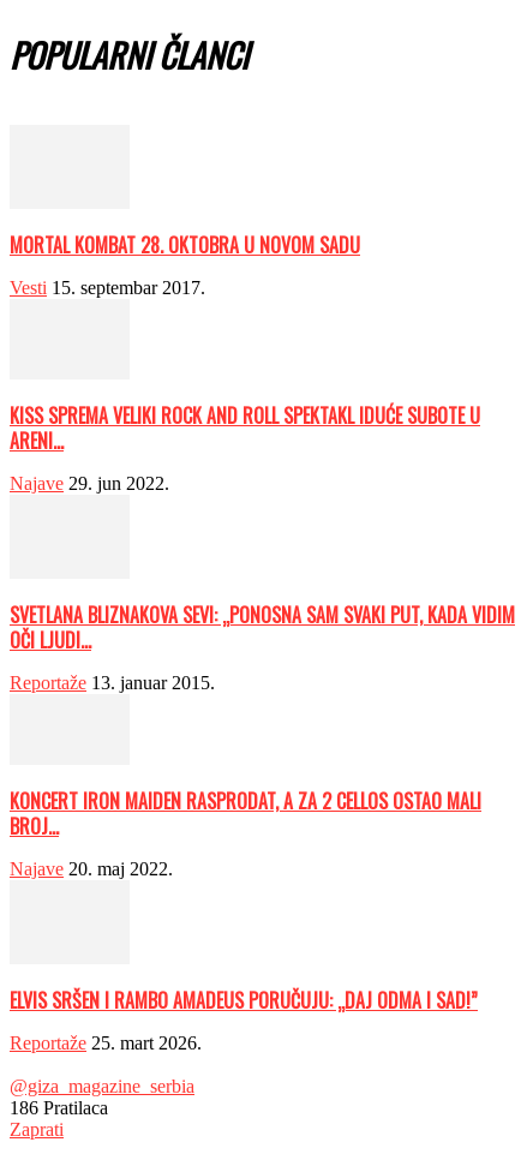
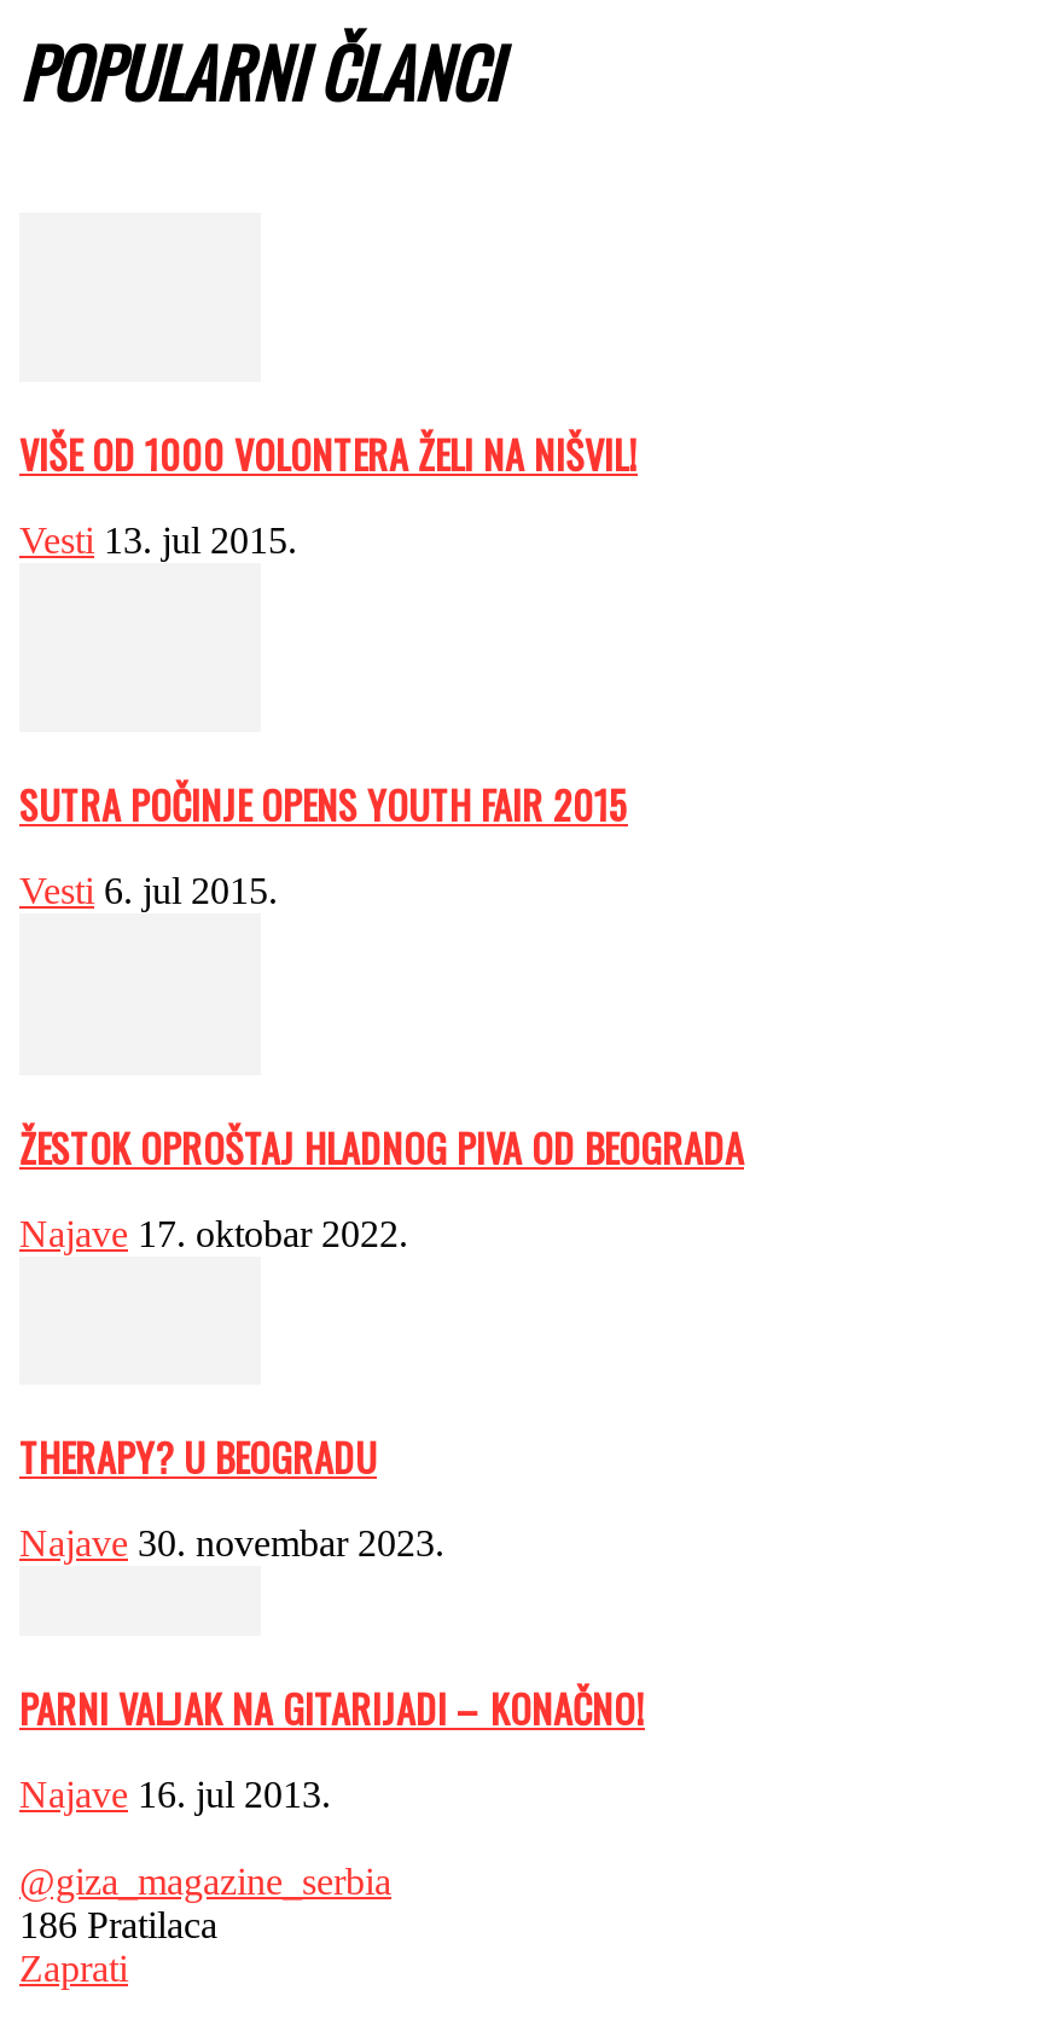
- MORTAL KOMBAT 28. OKTOBRA U NOVOM SADU
+ VIŠE OD 1000 VOLONTERA ŽELI NA NIŠVIL!

- Vesti 15. septembar 2017.
+ Vesti 13. jul 2015.

- KISS SPREMA VELIKI ROCK AND ROLL SPEKTAKL IDUĆE SUBOTE U
- ARENI...
+ SUTRA POČINJE OPENS YOUTH FAIR 2015

- Najave 29. jun 2022.
+ Vesti 6. jul 2015.

- SVETLANA BLIZNAKOVA SEVI: „PONOSNA SAM SVAKI PUT, KADA VIDIM
- OČI LJUDI...
+ ŽESTOK OPROŠTAJ HLADNOG PIVA OD BEOGRADA

- Reportaže 13. januar 2015.
+ Najave 17. oktobar 2022.

- KONCERT IRON MAIDEN RASPRODAT, A ZA 2 CELLOS OSTAO MALI
- BROJ...
+ THERAPY? U BEOGRADU

- Najave 20. maj 2022.
+ Najave 30. novembar 2023.

- ELVIS SRŠEN I RAMBO AMADEUS PORUČUJU: „DAJ ODMA I SAD!”
+ PARNI VALJAK NA GITARIJADI – KONAČNO!

- Reportaže 25. mart 2026.
+ Najave 16. jul 2013.
